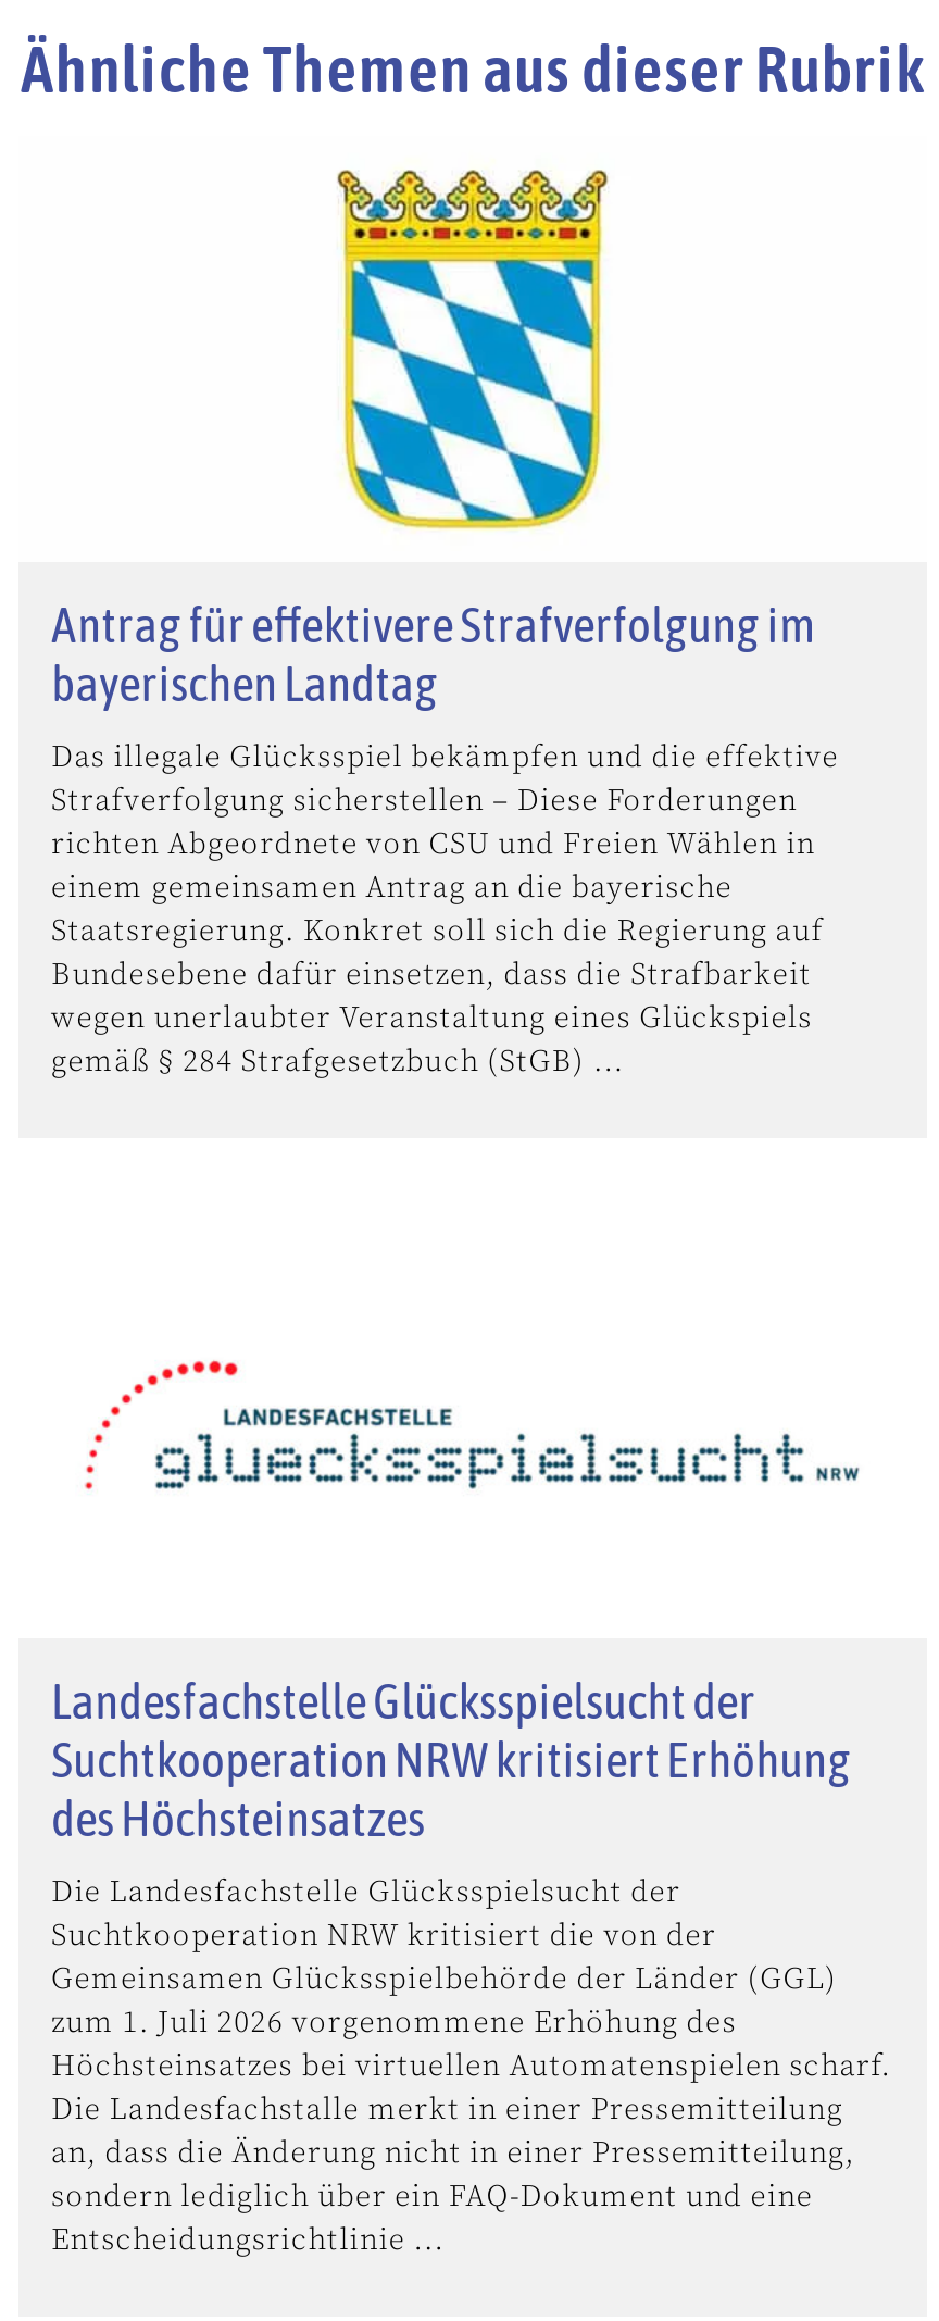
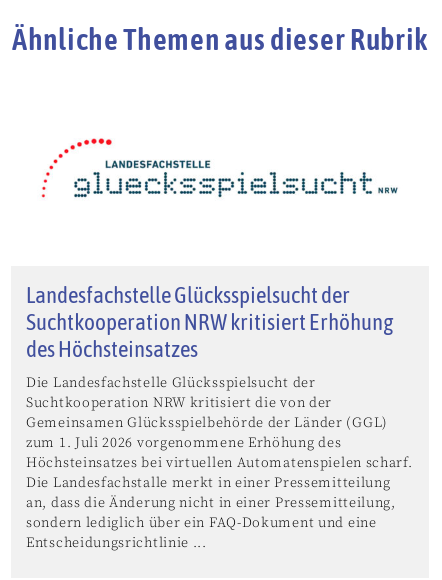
- [image]
- Antrag für effektivere Strafverfolgung im
- bayerischen Landtag
- Das illegale Glücksspiel bekämpfen und die effektive
- Strafverfolgung sicherstellen – Diese Forderungen
- richten Abgeordnete von CSU und Freien Wählen in
- einem gemeinsamen Antrag an die bayerische
- Staatsregierung. Konkret soll sich die Regierung auf
- Bundesebene dafür einsetzen, dass die Strafbarkeit
- wegen unerlaubter Veranstaltung eines Glückspiels
- gemäß § 284 Strafgesetzbuch (StGB) ...
